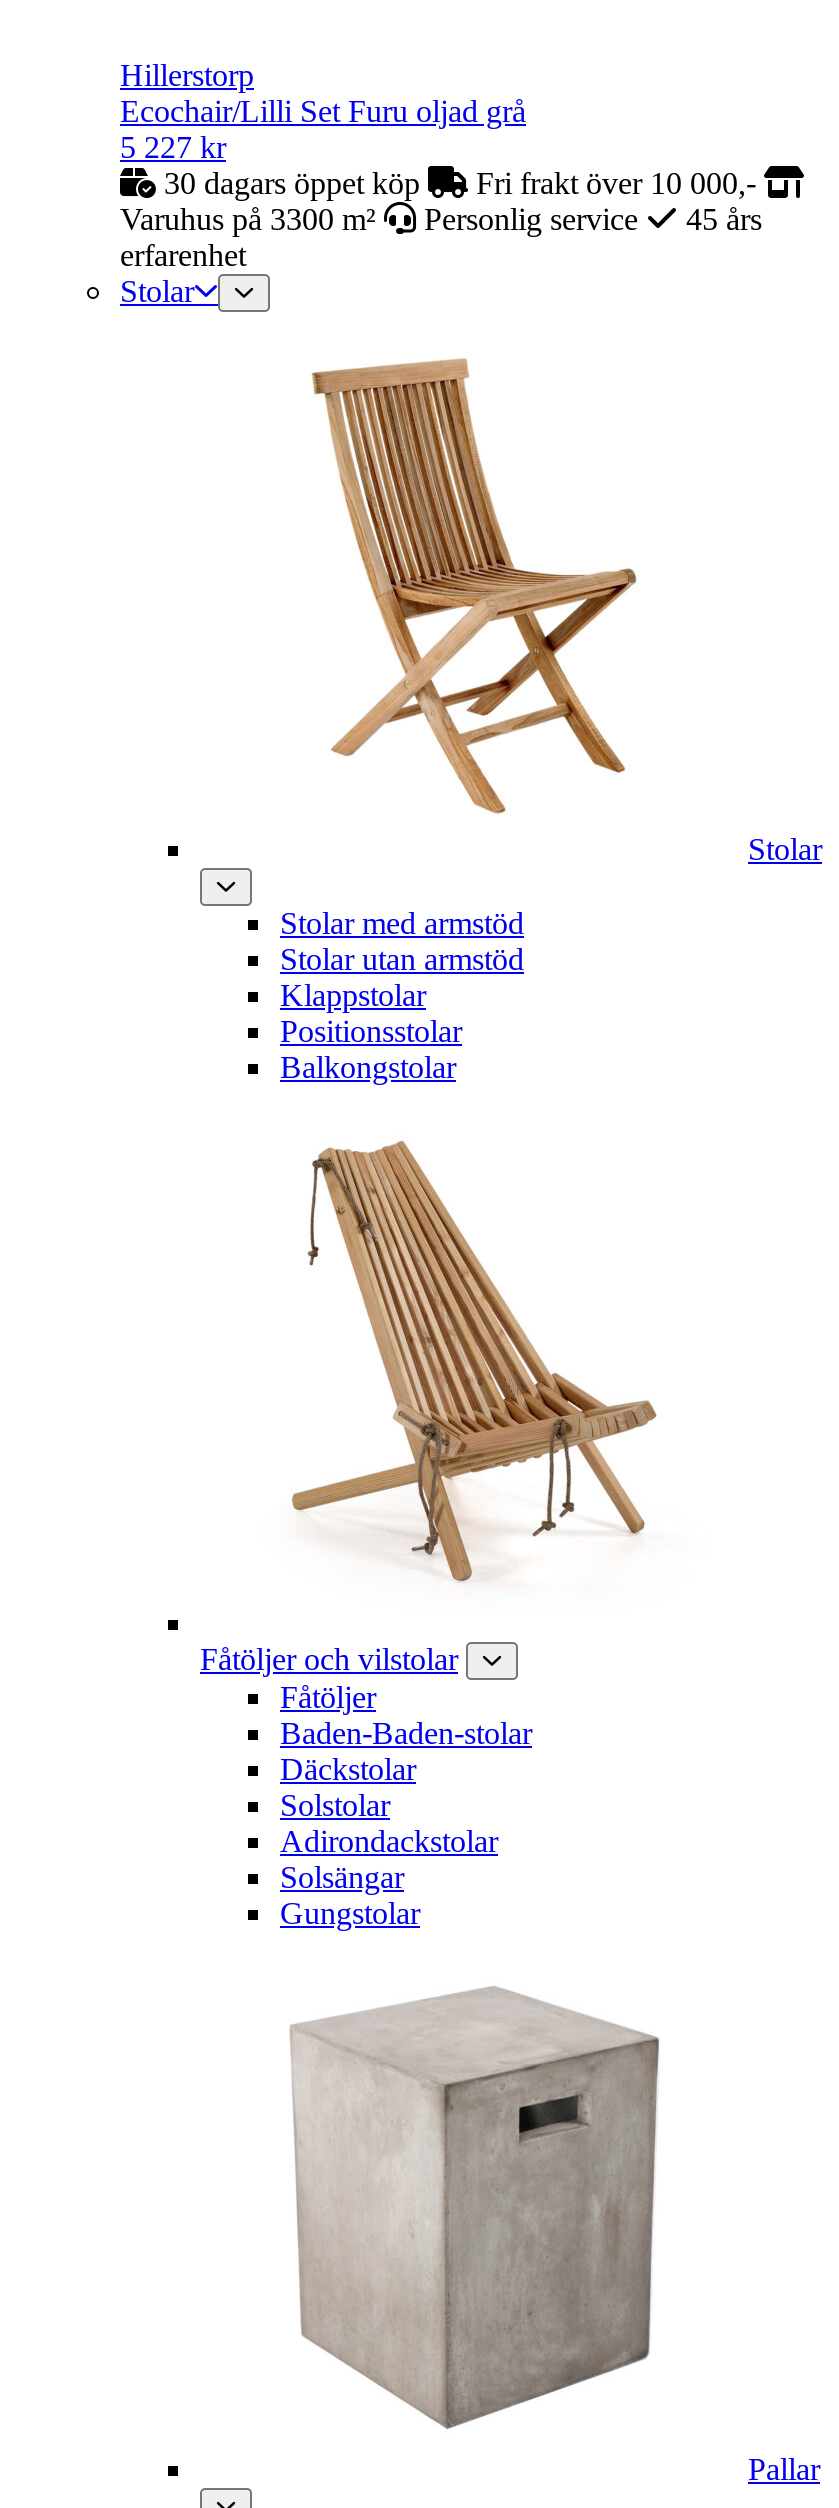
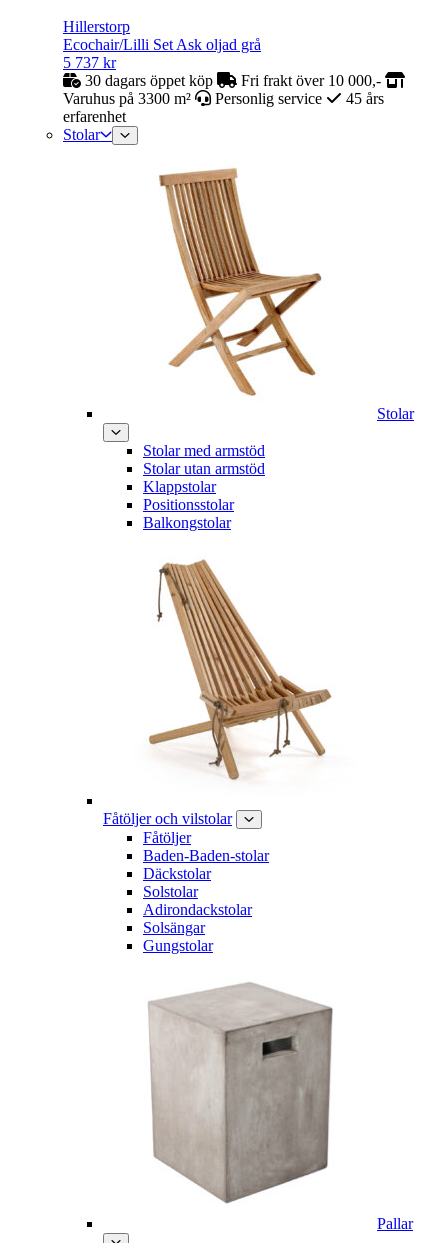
- Ecochair/Lilli Set Furu oljad grå
+ Ecochair/Lilli Set Ask oljad grå

- 5 227 kr
+ 5 737 kr
